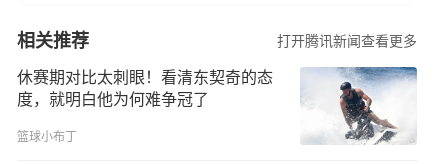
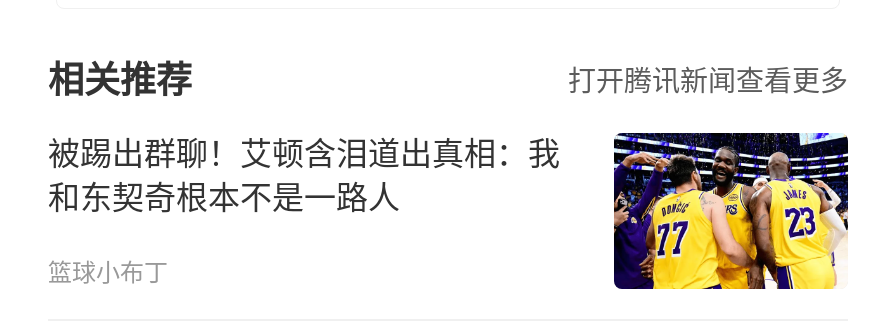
- [image]
- 休赛期对比太刺眼！看清东契奇的态
- 度，就明白他为何难争冠了
+ [image]
+ 被踢出群聊！艾顿含泪道出真相：我
+ 和东契奇根本不是一路人
